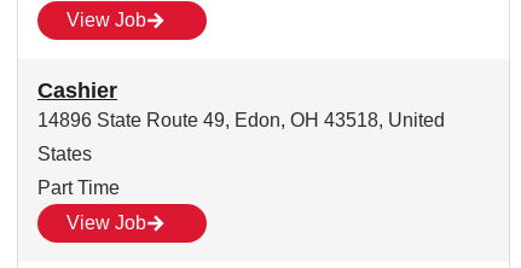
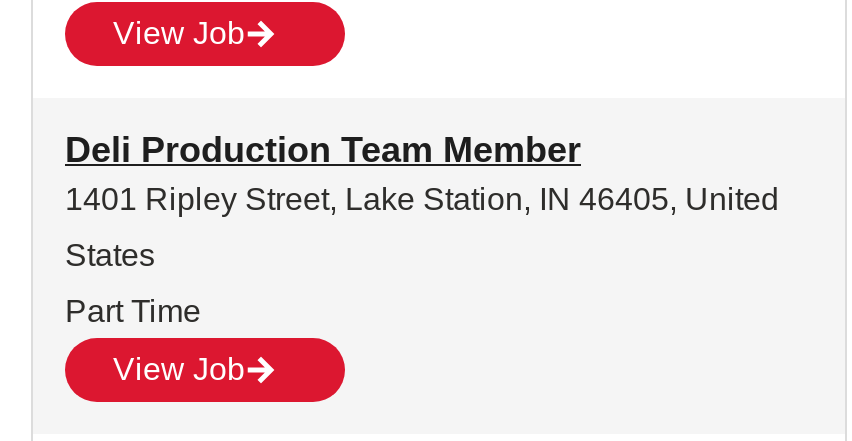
- Cashier
- 14896 State Route 49, Edon, OH 43518, United
+ Deli Production Team Member
+ 1401 Ripley Street, Lake Station, IN 46405, United
